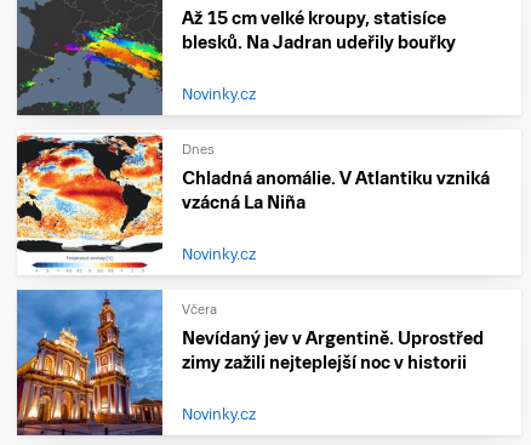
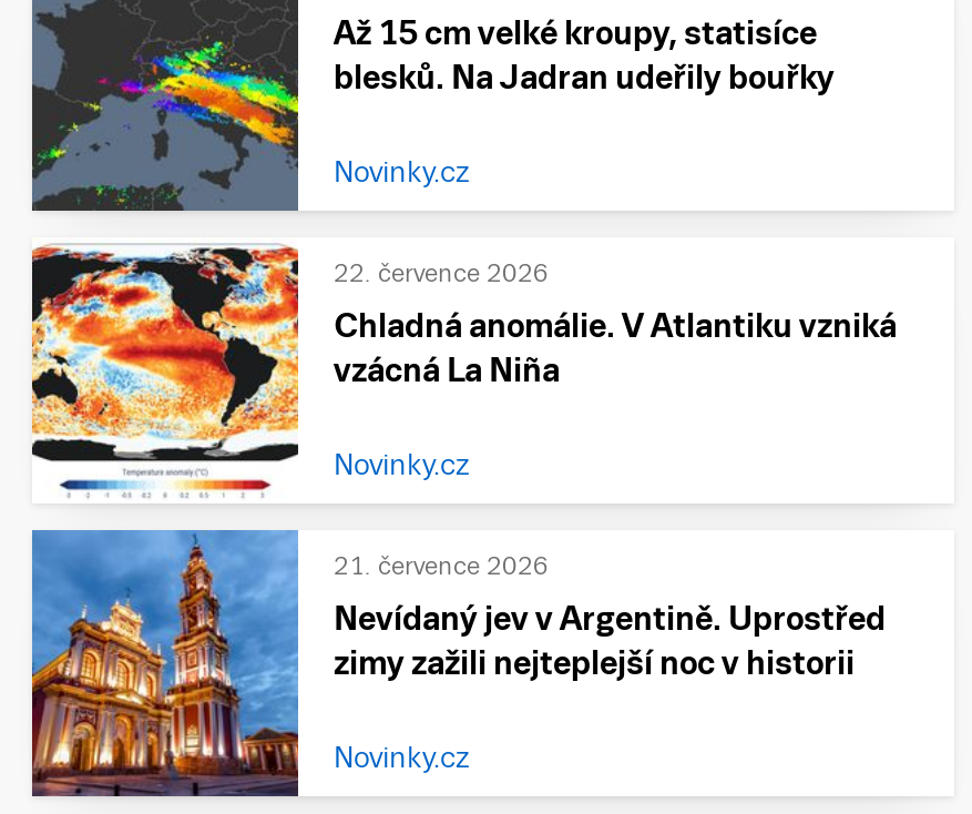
- Dnes
+ 22. července 2026

- Včera
+ 21. července 2026
